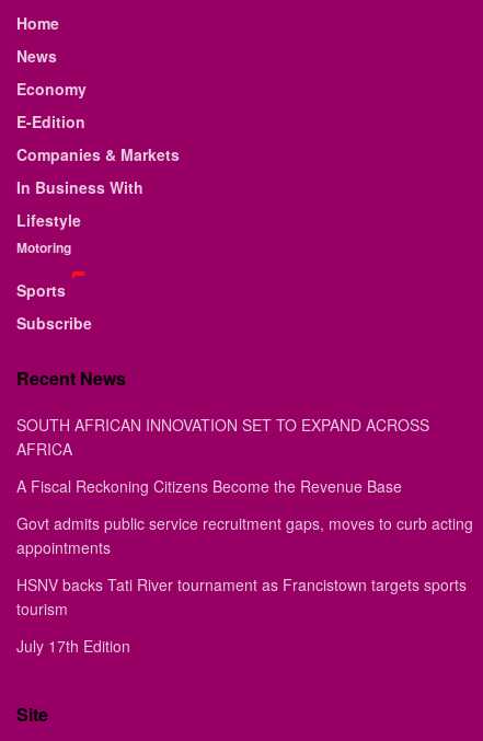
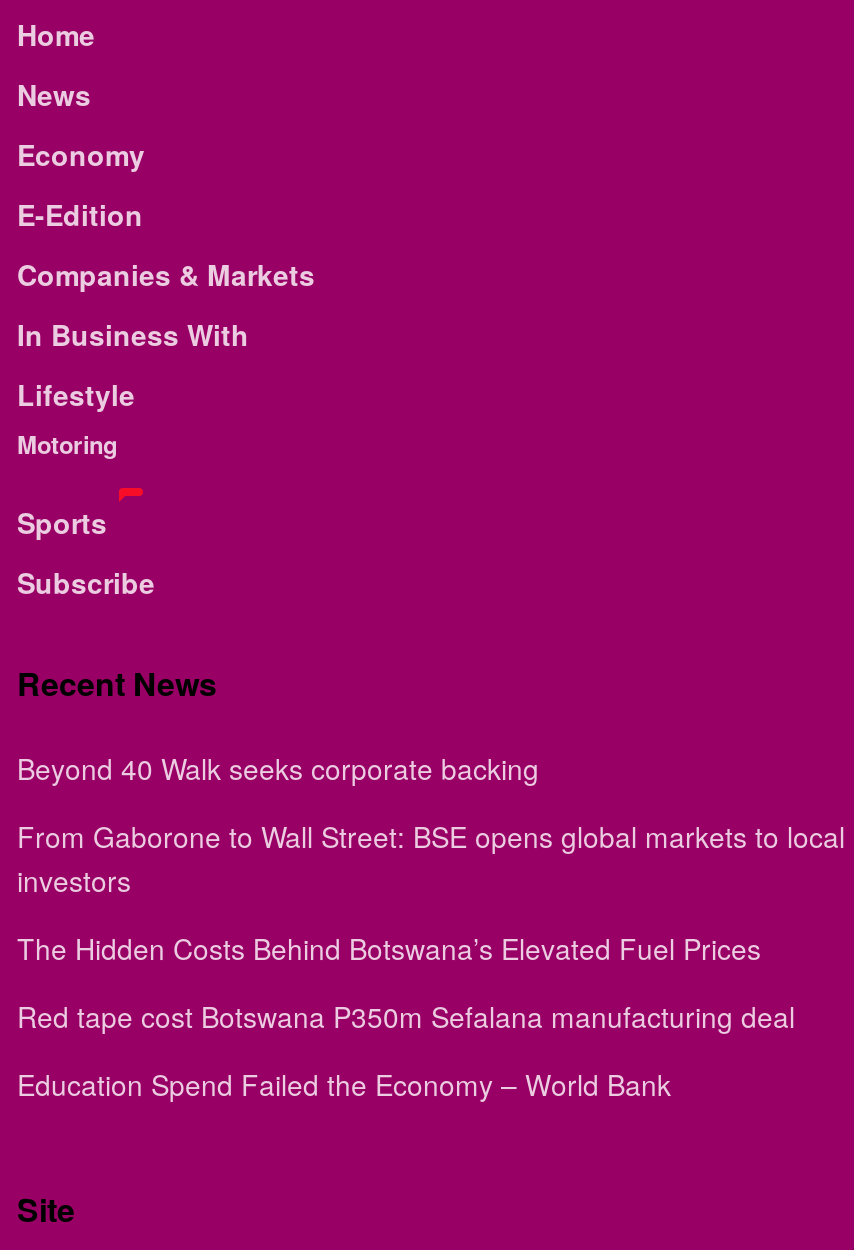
- SOUTH AFRICAN INNOVATION SET TO EXPAND ACROSS
- AFRICA
+ Beyond 40 Walk seeks corporate backing

- A Fiscal Reckoning Citizens Become the Revenue Base
+ From Gaborone to Wall Street: BSE opens global markets to local
+ investors

- Govt admits public service recruitment gaps, moves to curb acting
- appointments
+ The Hidden Costs Behind Botswana’s Elevated Fuel Prices

- HSNV backs Tati River tournament as Francistown targets sports
- tourism
+ Red tape cost Botswana P350m Sefalana manufacturing deal

- July 17th Edition
+ Education Spend Failed the Economy – World Bank
